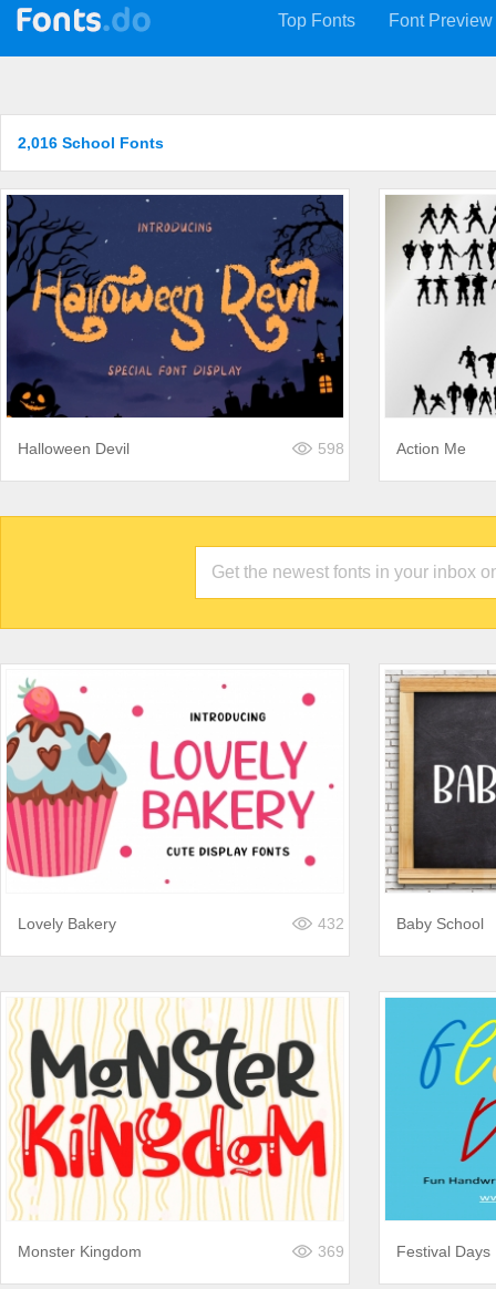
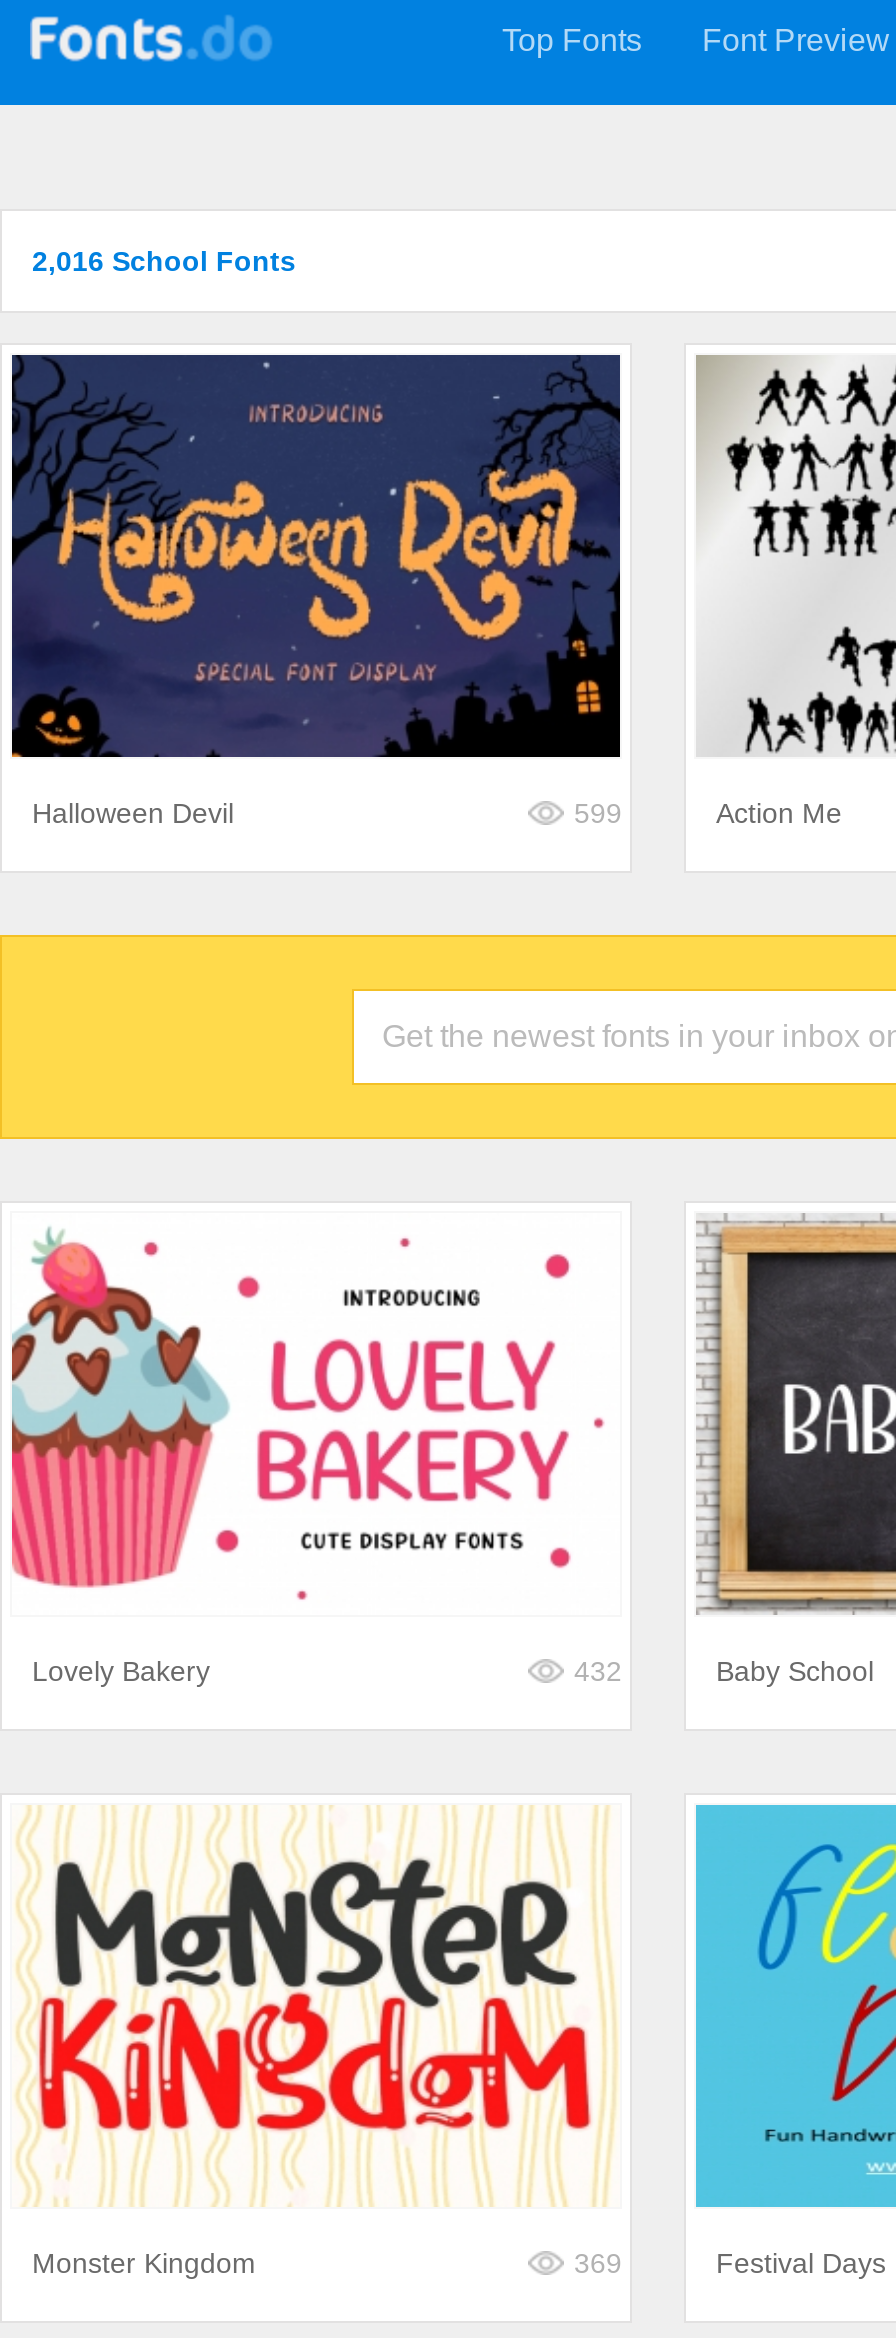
- 598
+ 599
